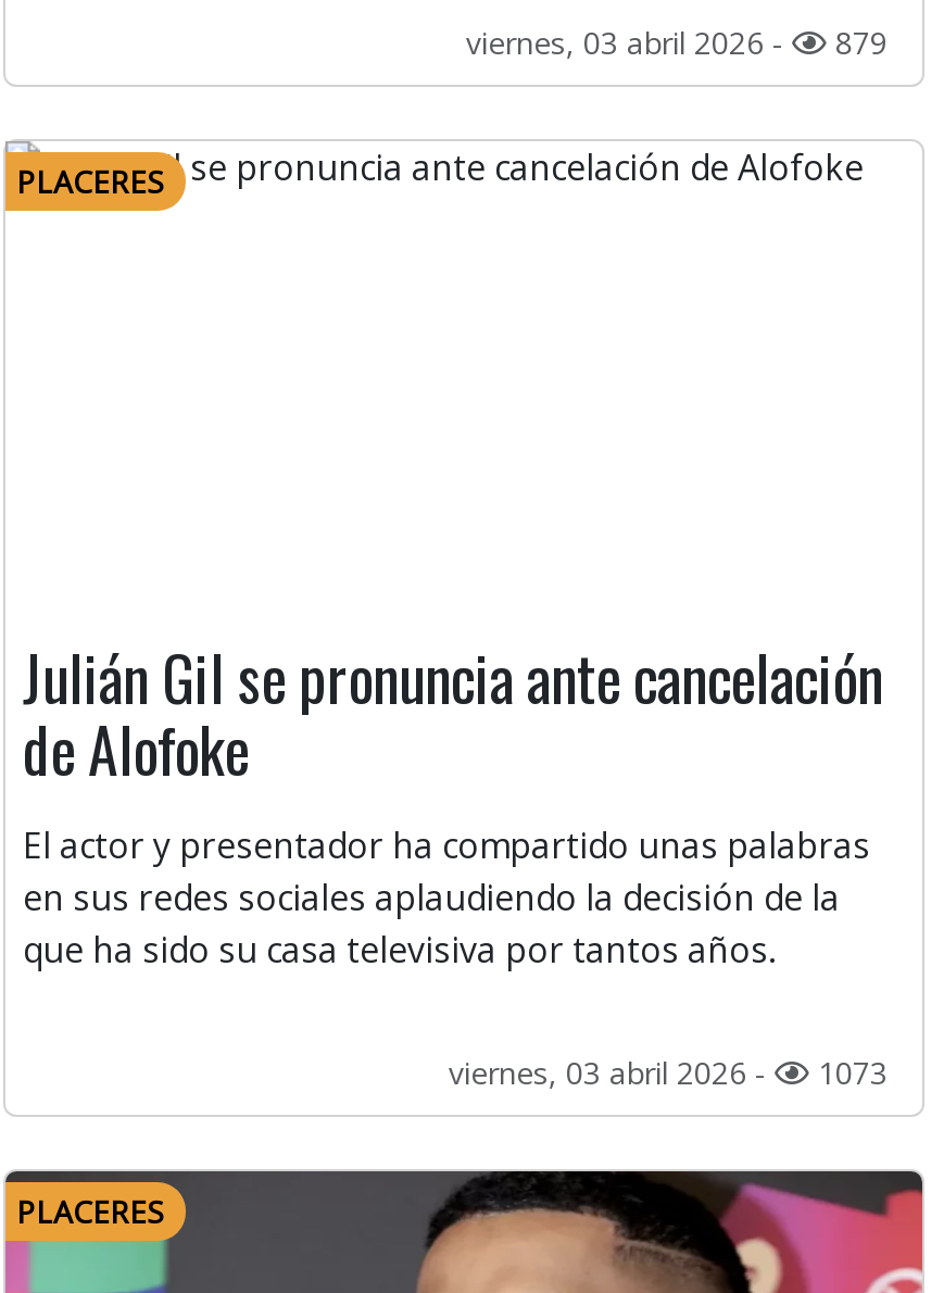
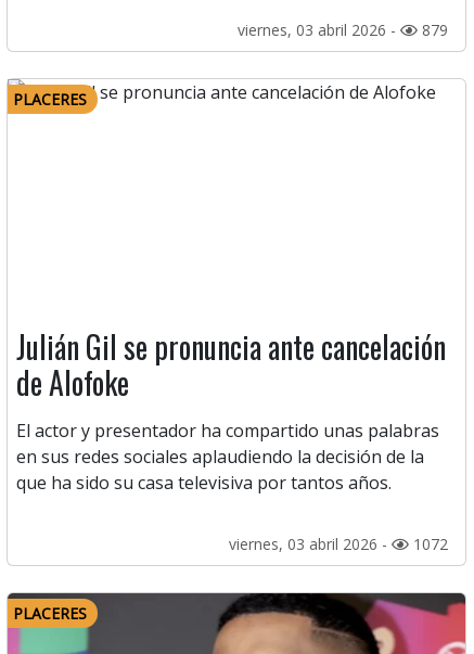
- viernes, 03 abril 2026 - 1073
+ viernes, 03 abril 2026 - 1072
